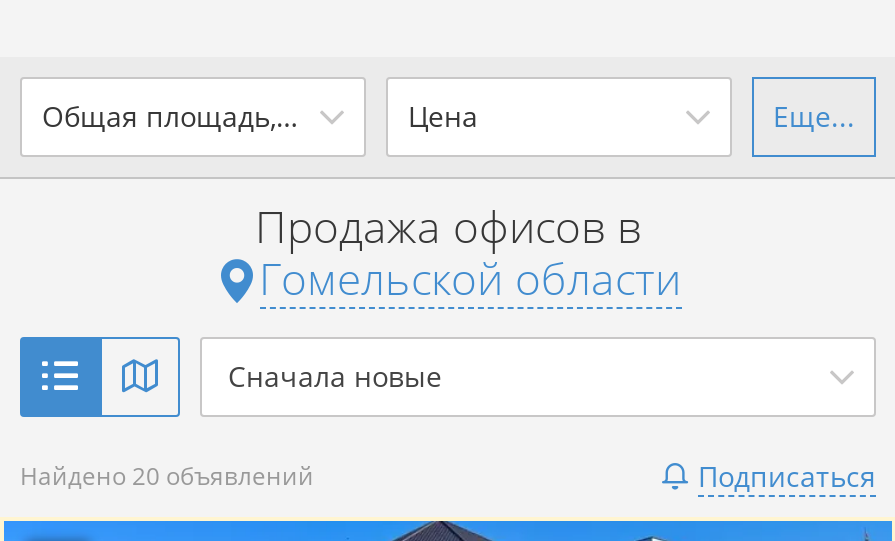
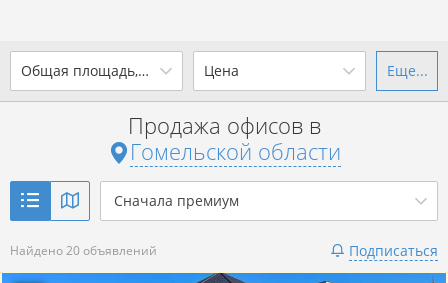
- Сначала новые
+ Сначала премиум
